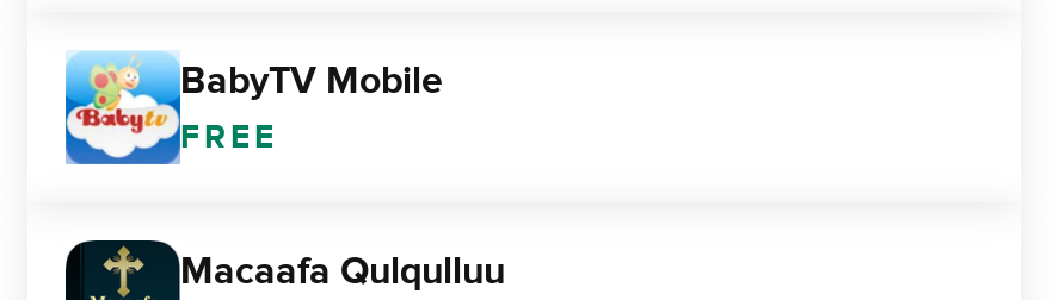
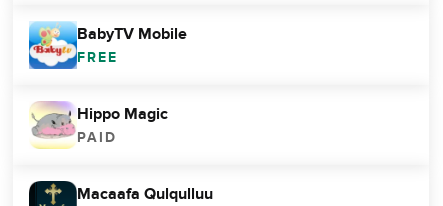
+ [image]
+ Hippo Magic
+ PAID
